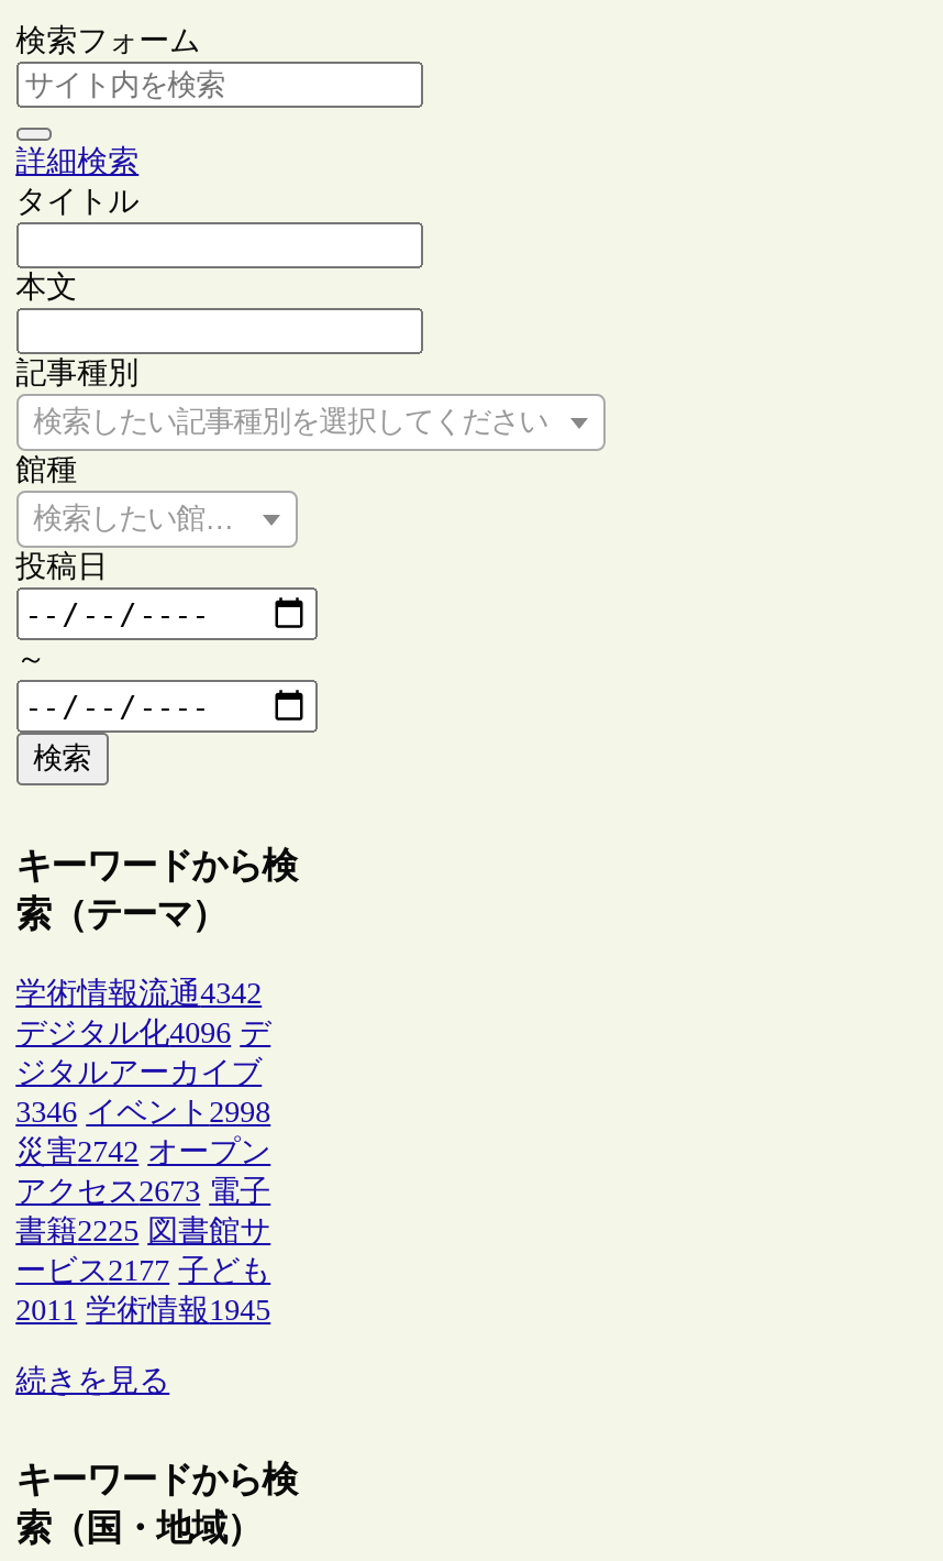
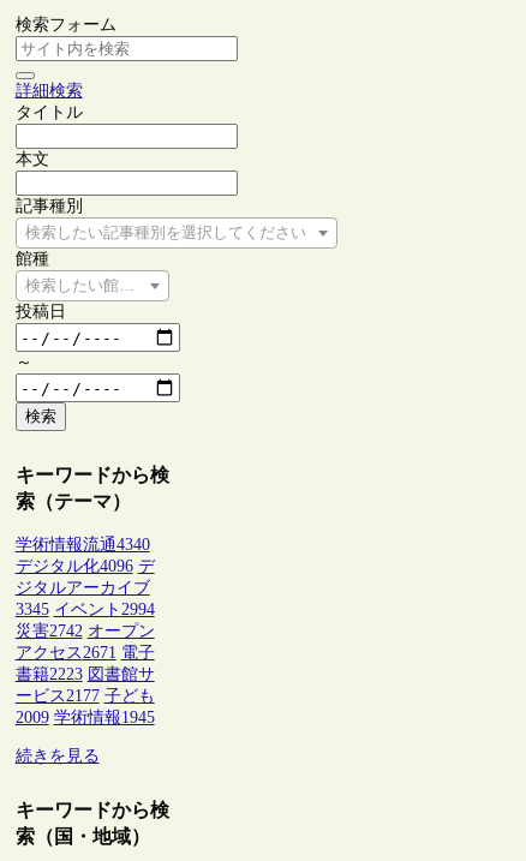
- 学術情報流通4342
+ 学術情報流通4340

- 3346 イベント2998
+ 3345 イベント2994

- アクセス2673 電子
+ アクセス2671 電子

- 書籍2225 図書館サ
+ 書籍2223 図書館サ

- 2011 学術情報1945
+ 2009 学術情報1945
